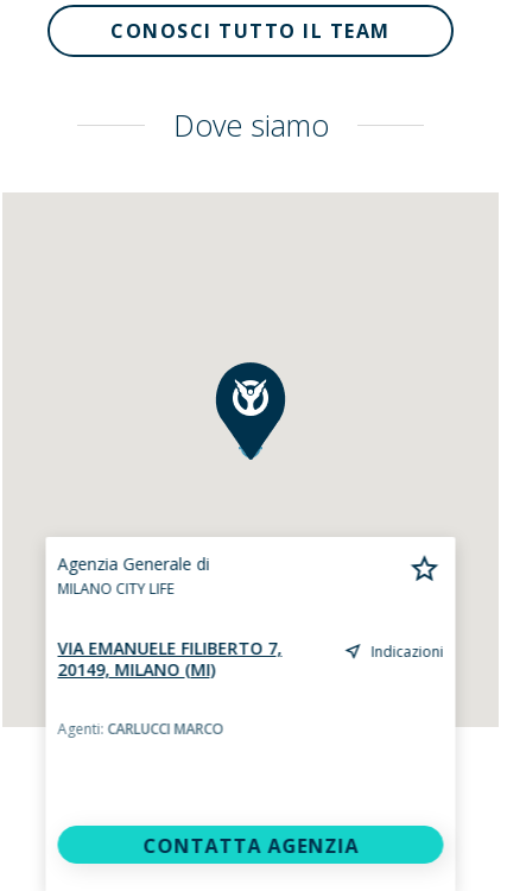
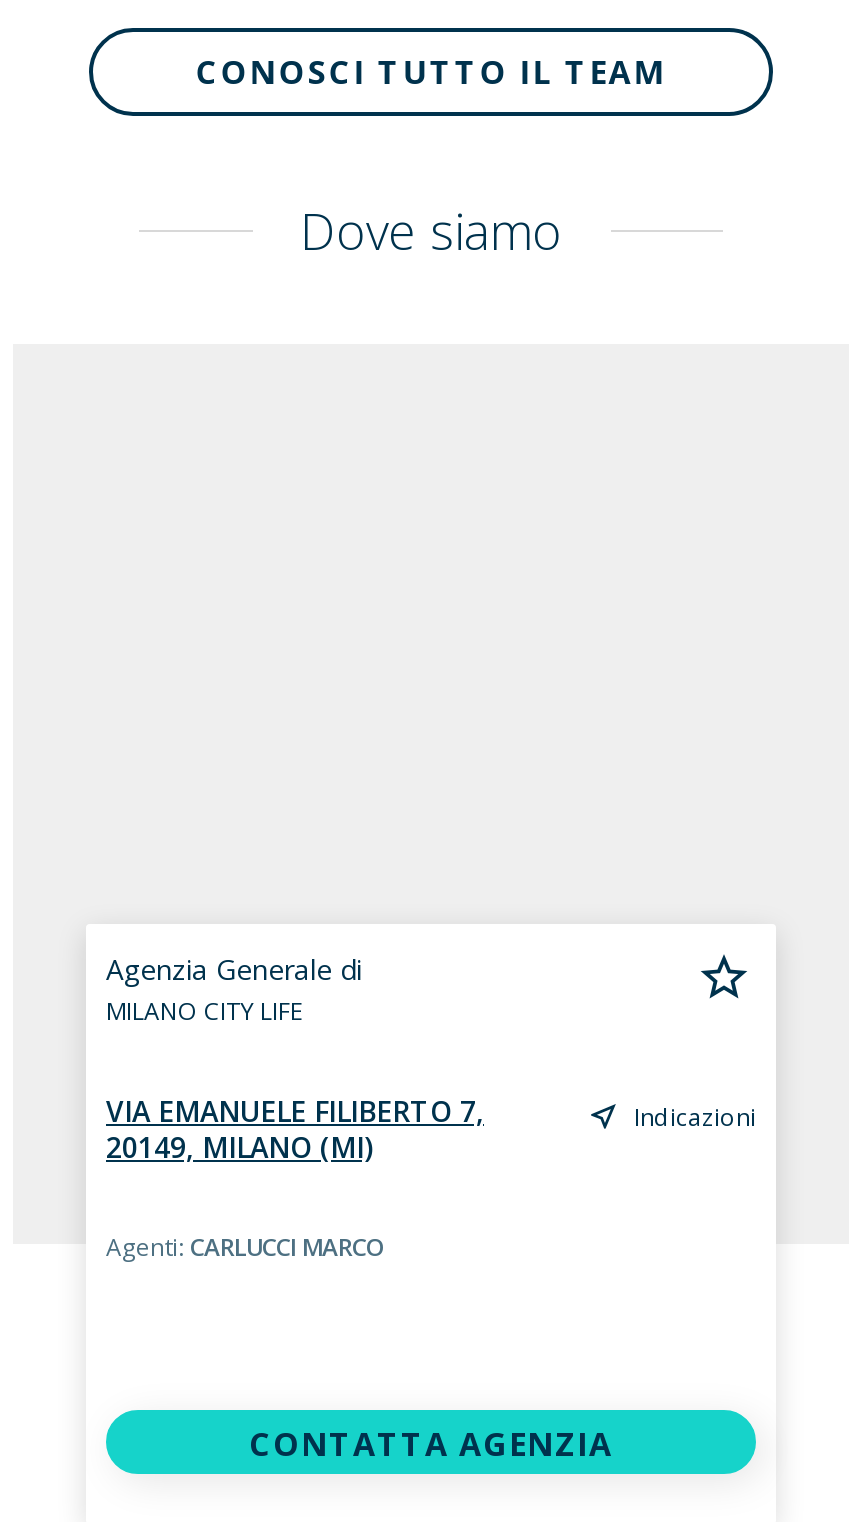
- [image]
